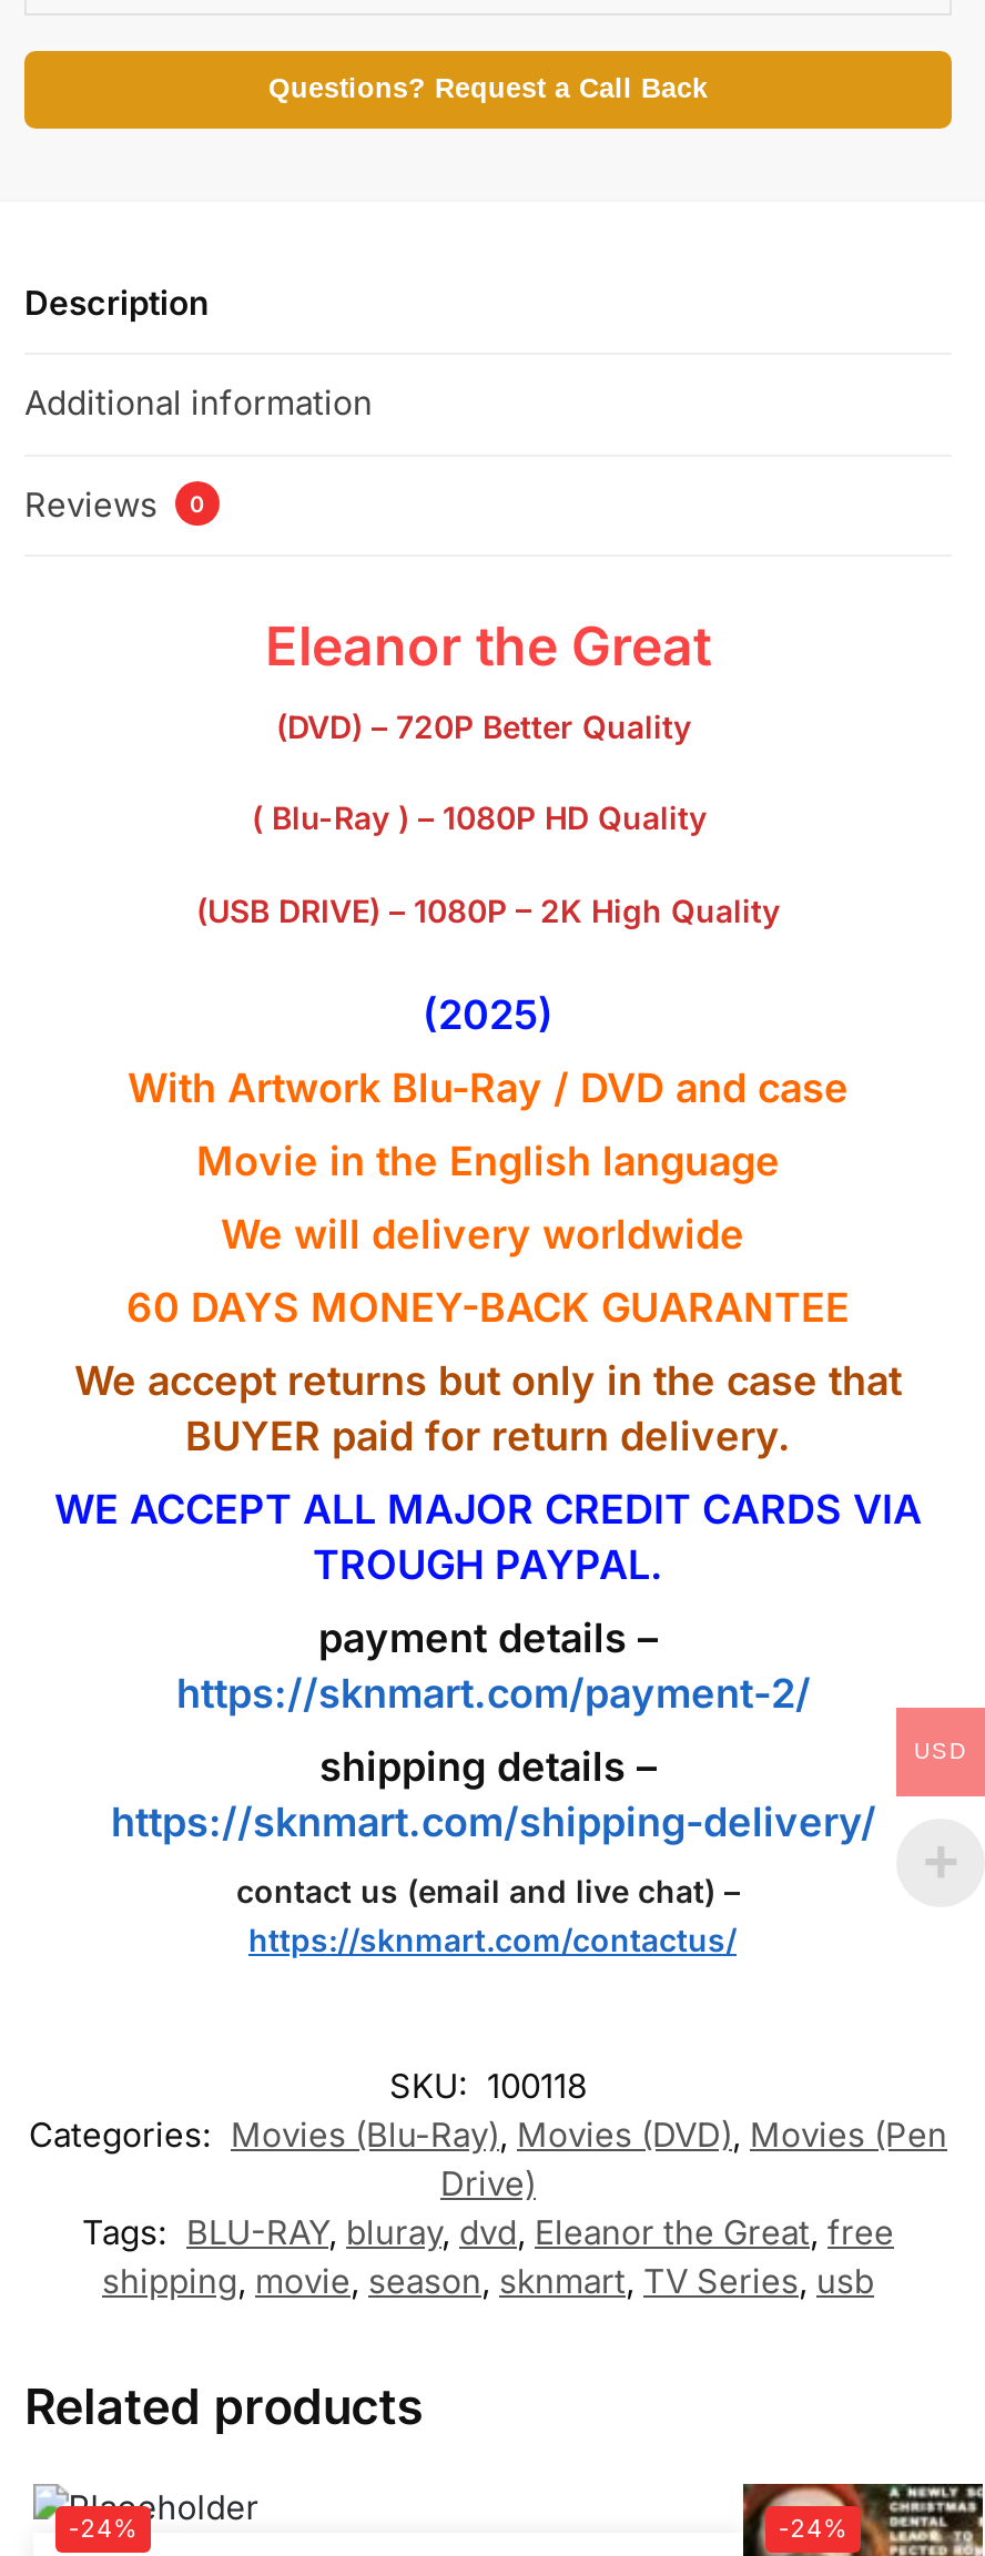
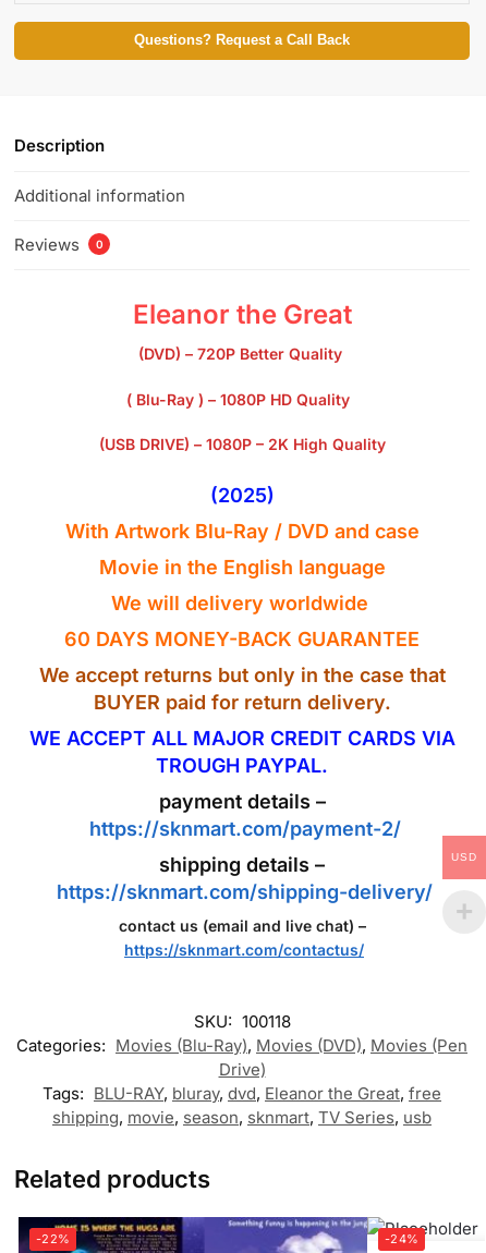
- -24%
+ -22%
